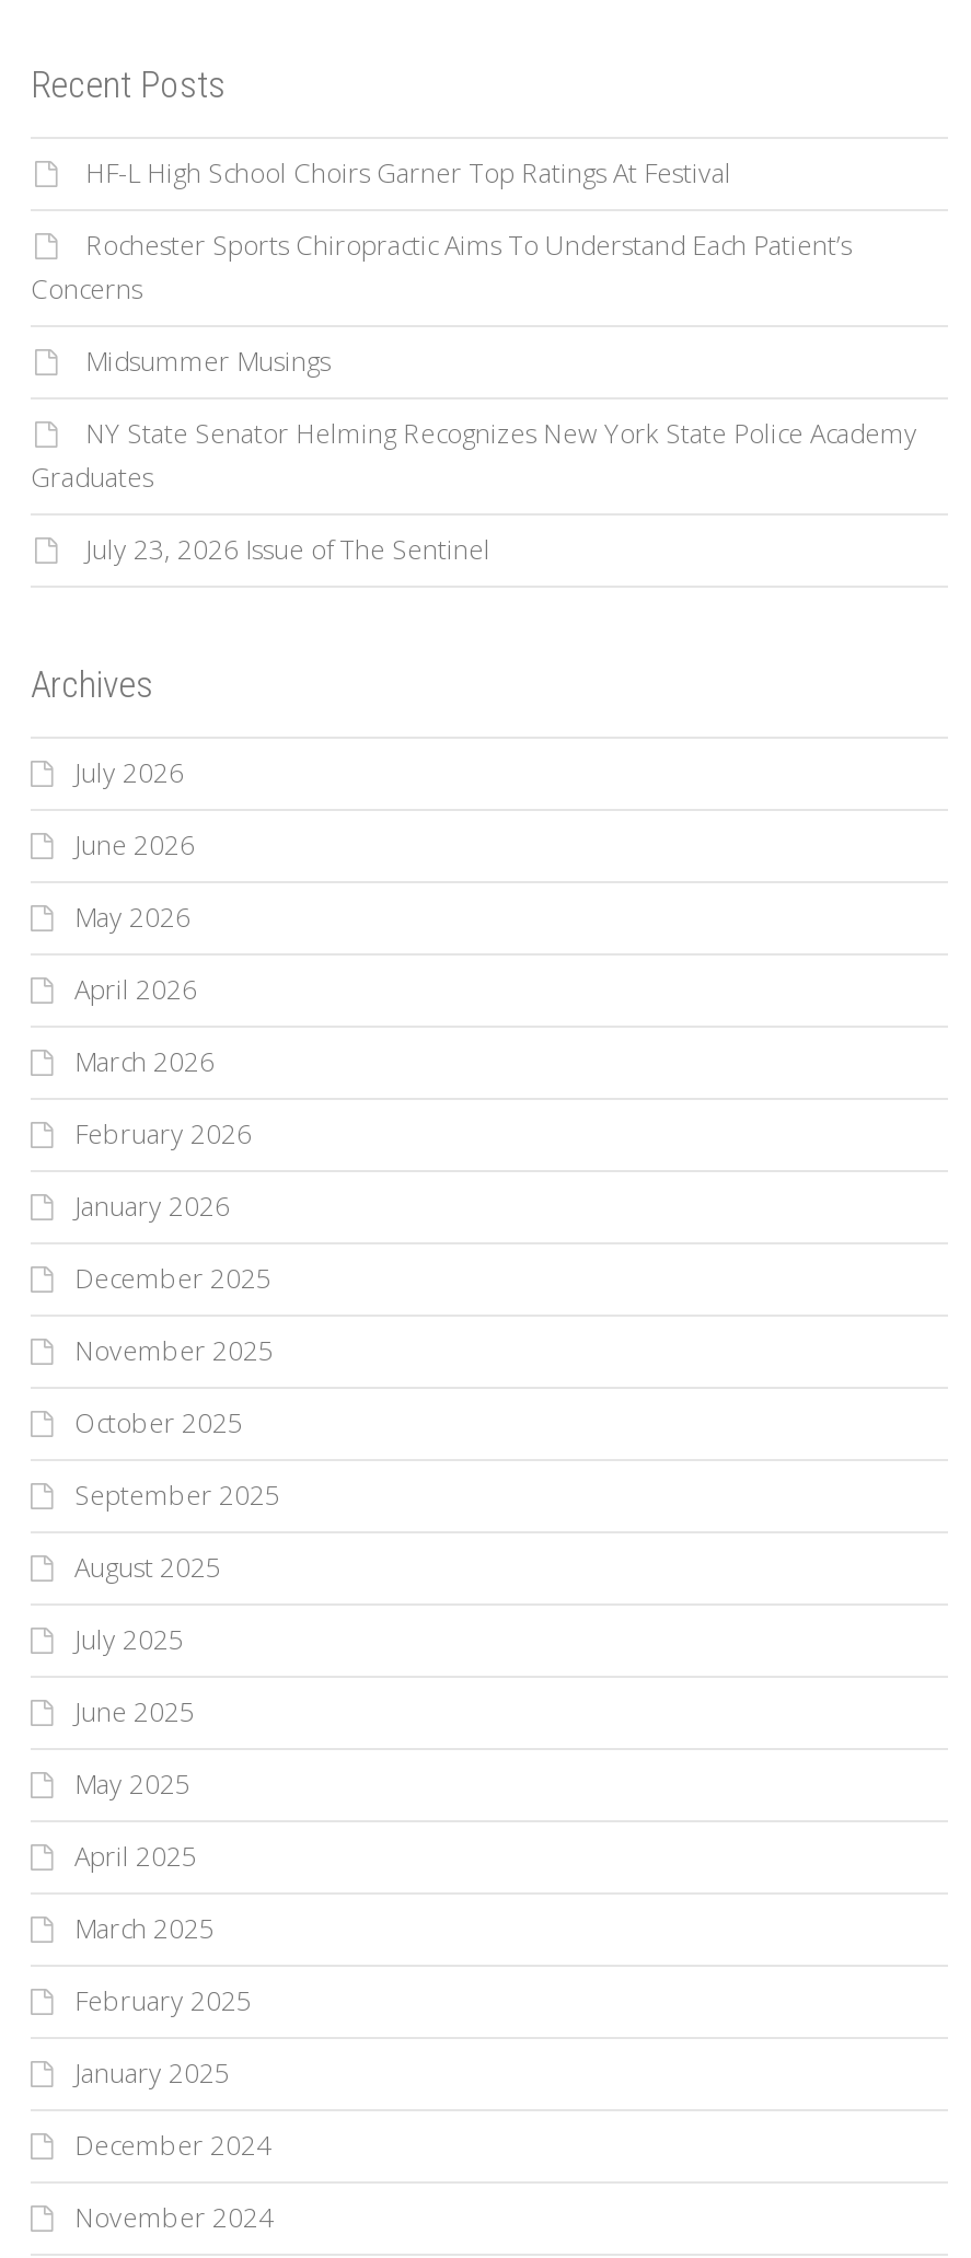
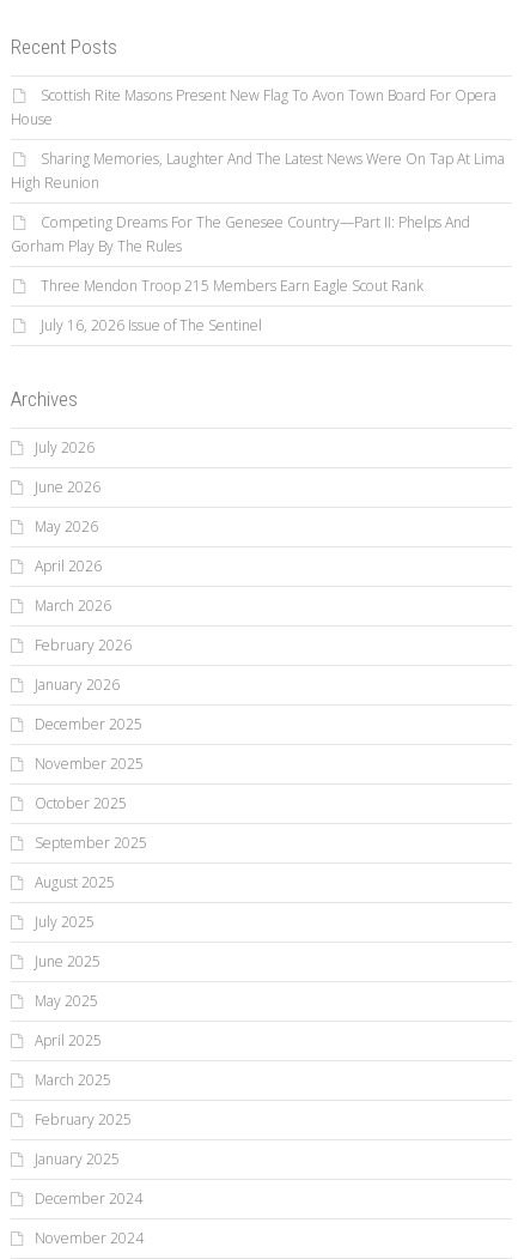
- HF-L High School Choirs Garner Top Ratings At Festival
+ Scottish Rite Masons Present New Flag To Avon Town Board For Opera
+ House

- Rochester Sports Chiropractic Aims To Understand Each Patient’s
- Concerns
+ Sharing Memories, Laughter And The Latest News Were On Tap At Lima
+ High Reunion

- Midsummer Musings
+ Competing Dreams For The Genesee Country—Part II: Phelps And
+ Gorham Play By The Rules

- NY State Senator Helming Recognizes New York State Police Academy
- Graduates
+ Three Mendon Troop 215 Members Earn Eagle Scout Rank

- July 23, 2026 Issue of The Sentinel
+ July 16, 2026 Issue of The Sentinel
